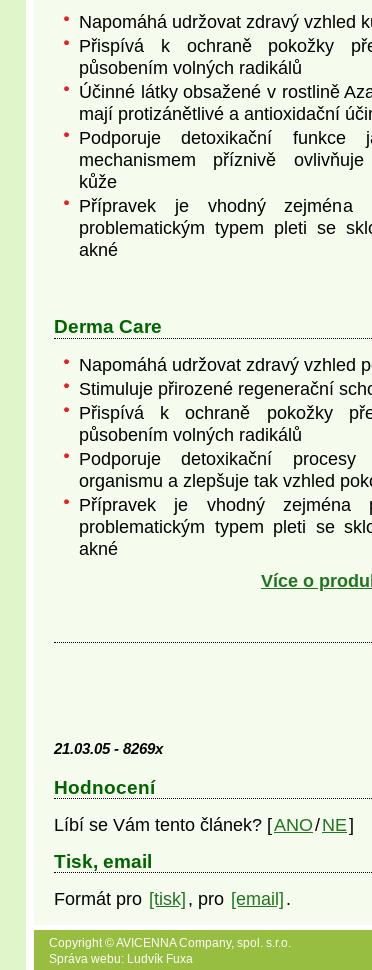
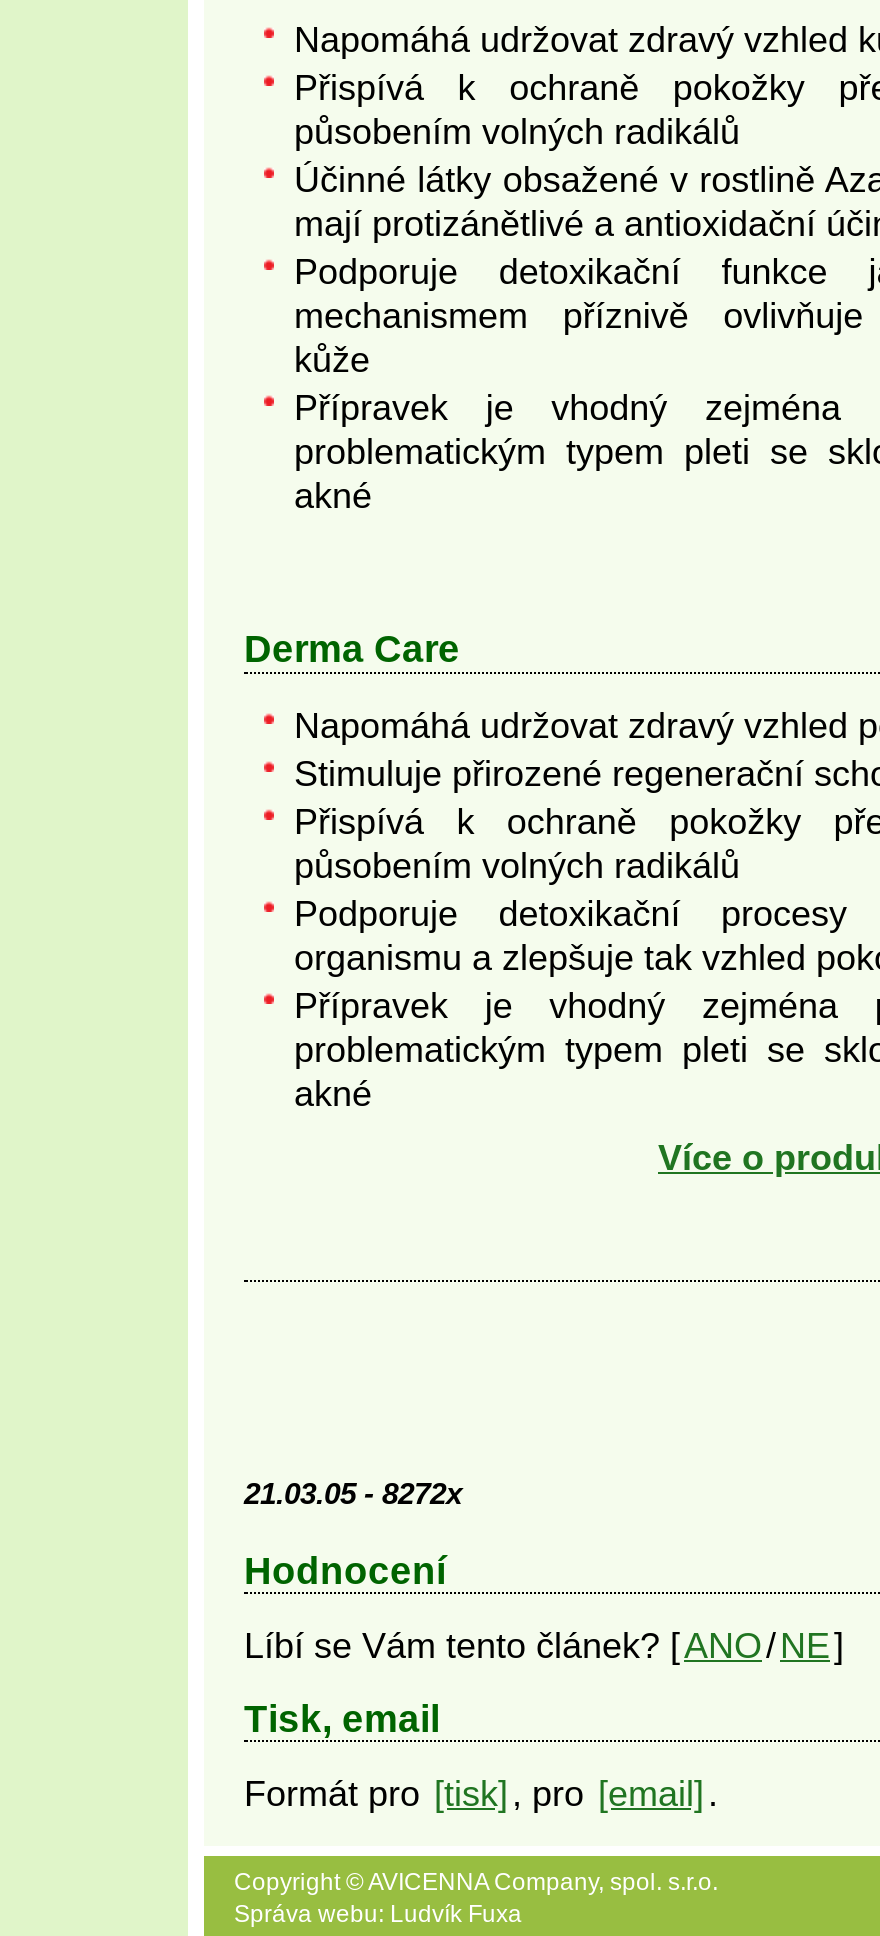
- 21.03.05 - 8269x
+ 21.03.05 - 8272x
